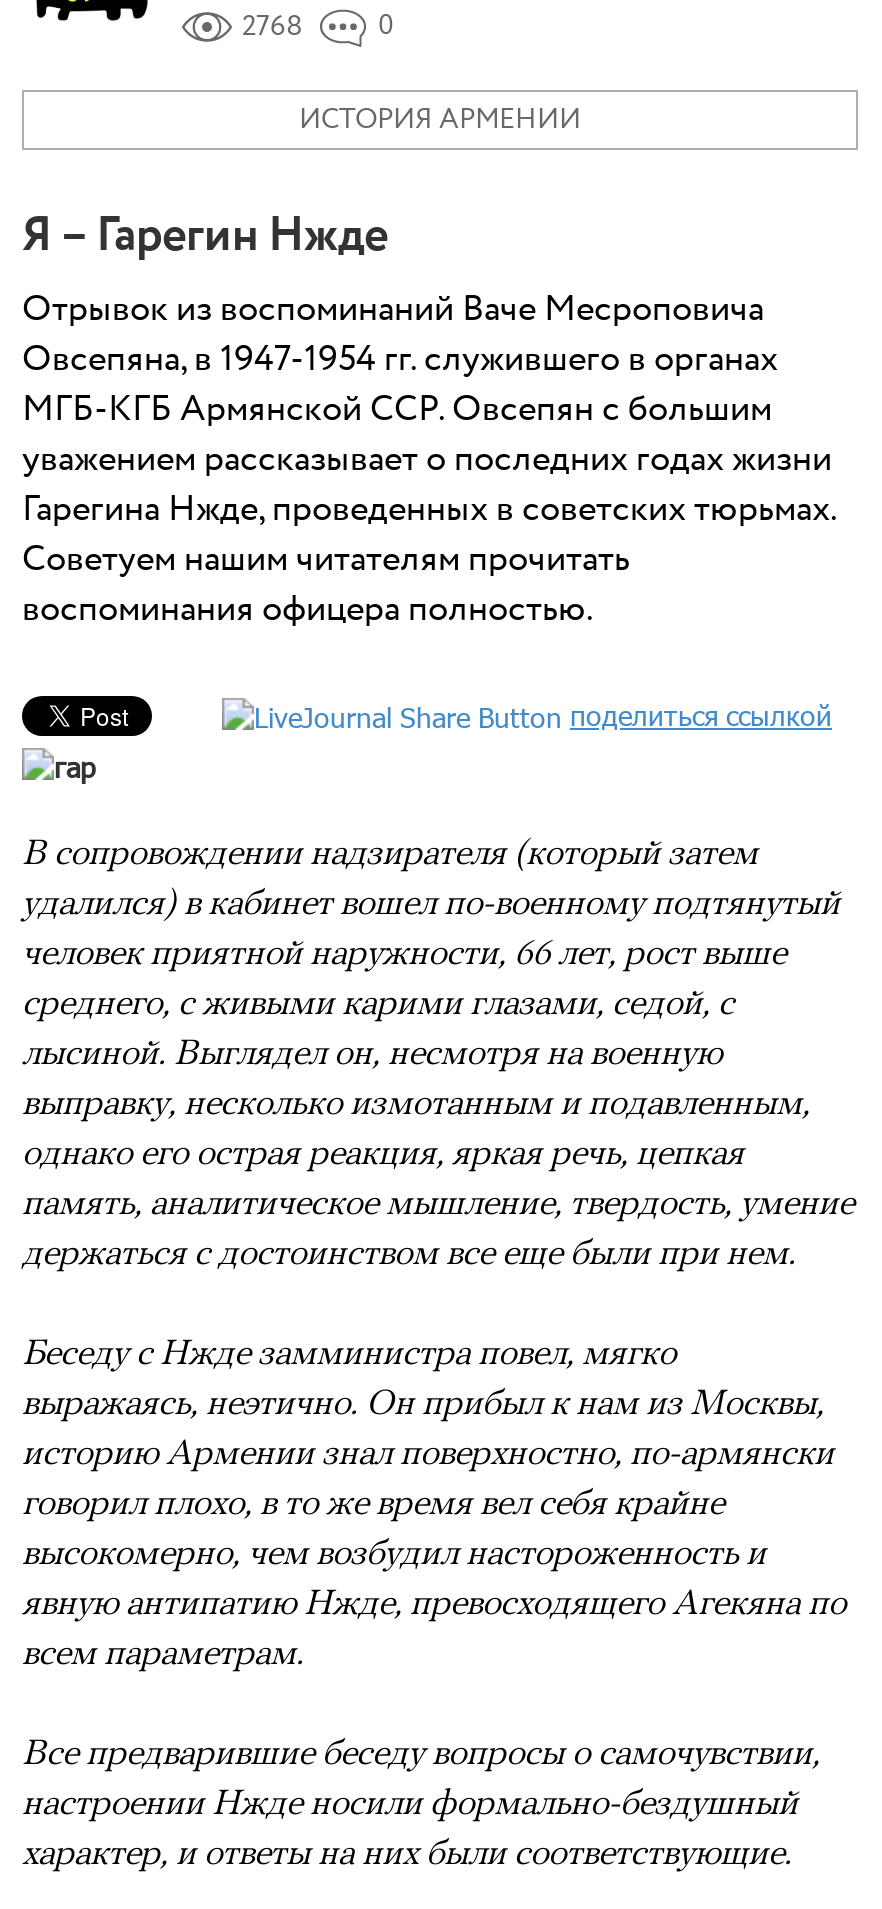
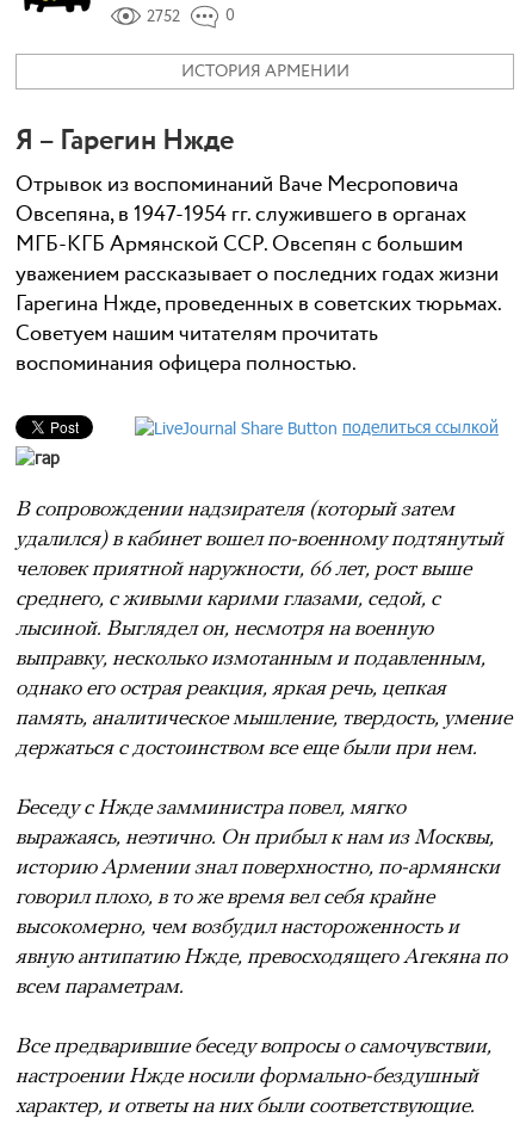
- 2768 0
+ 2752 0
